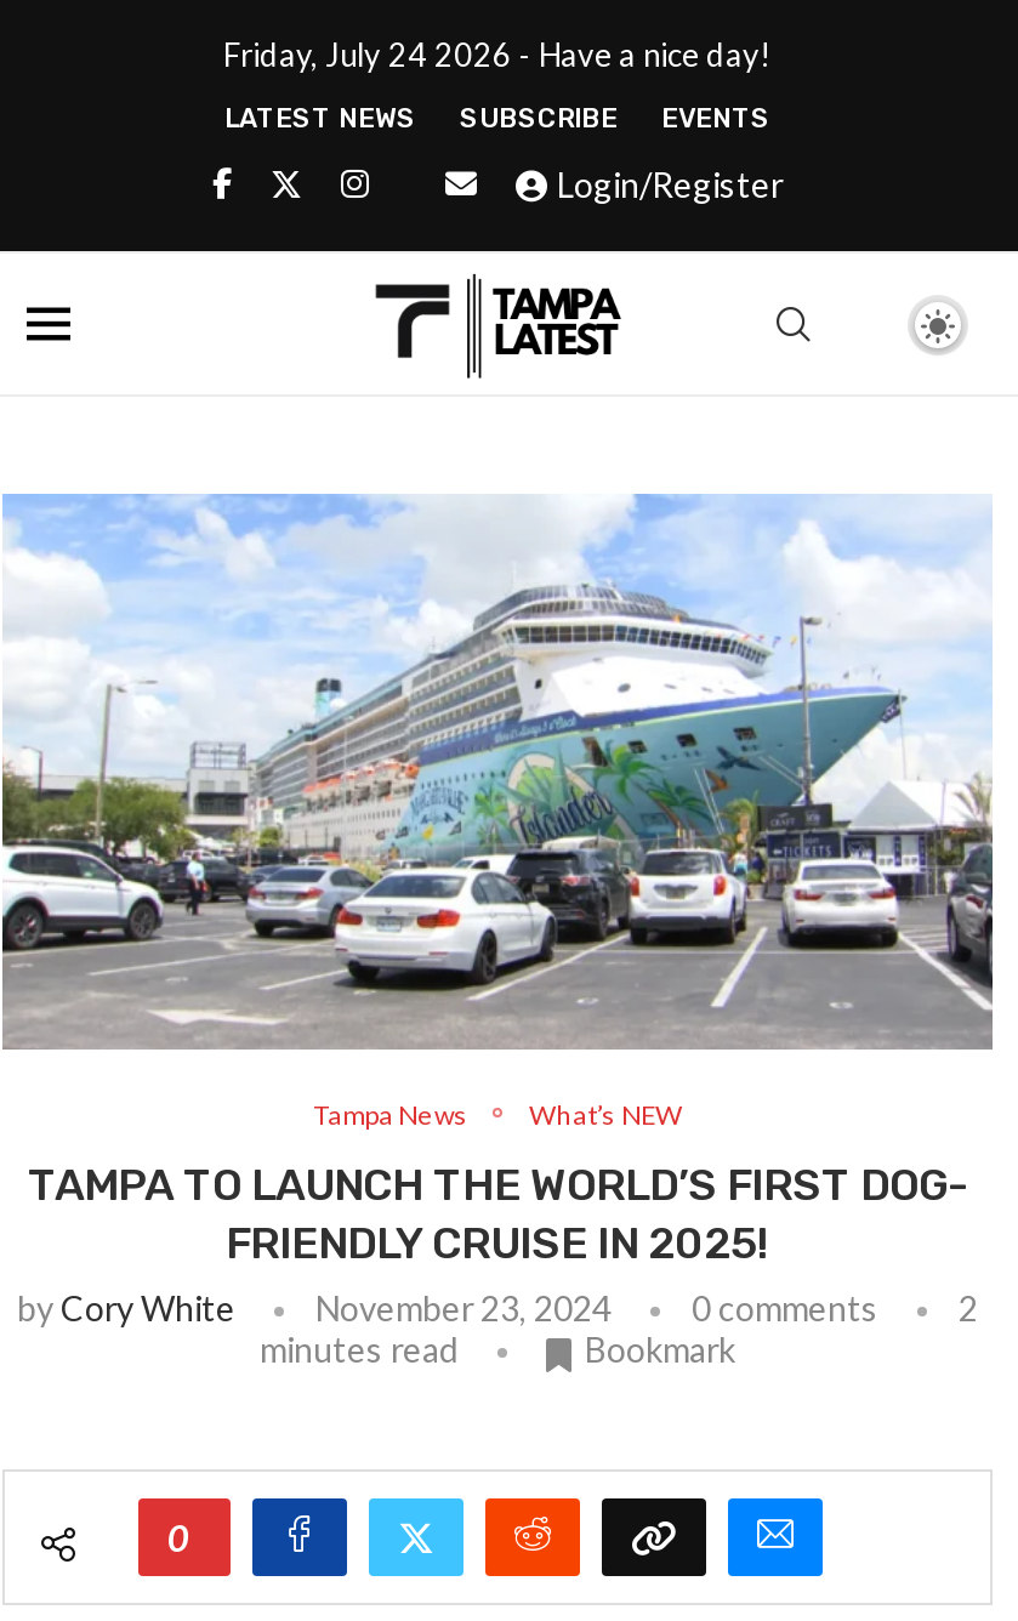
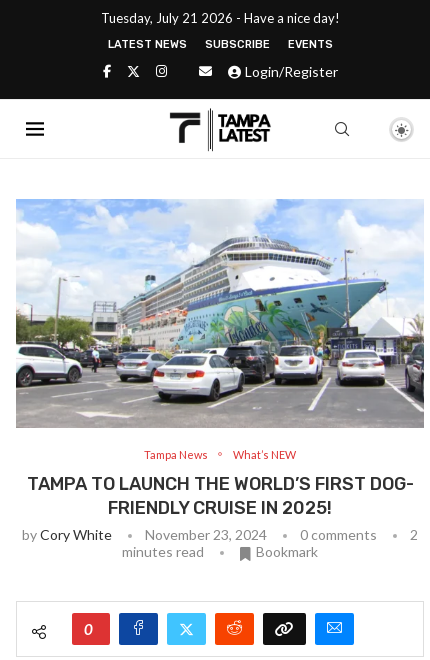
- Friday, July 24 2026 - Have a nice day!
+ Tuesday, July 21 2026 - Have a nice day!
